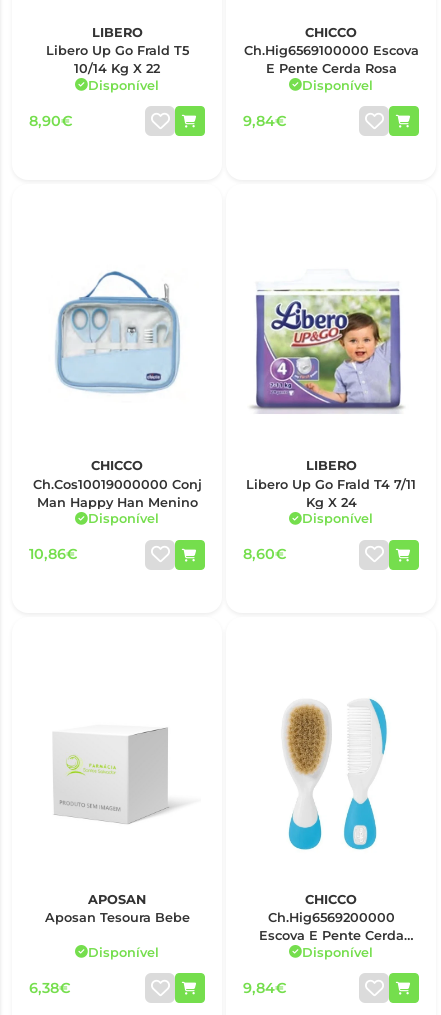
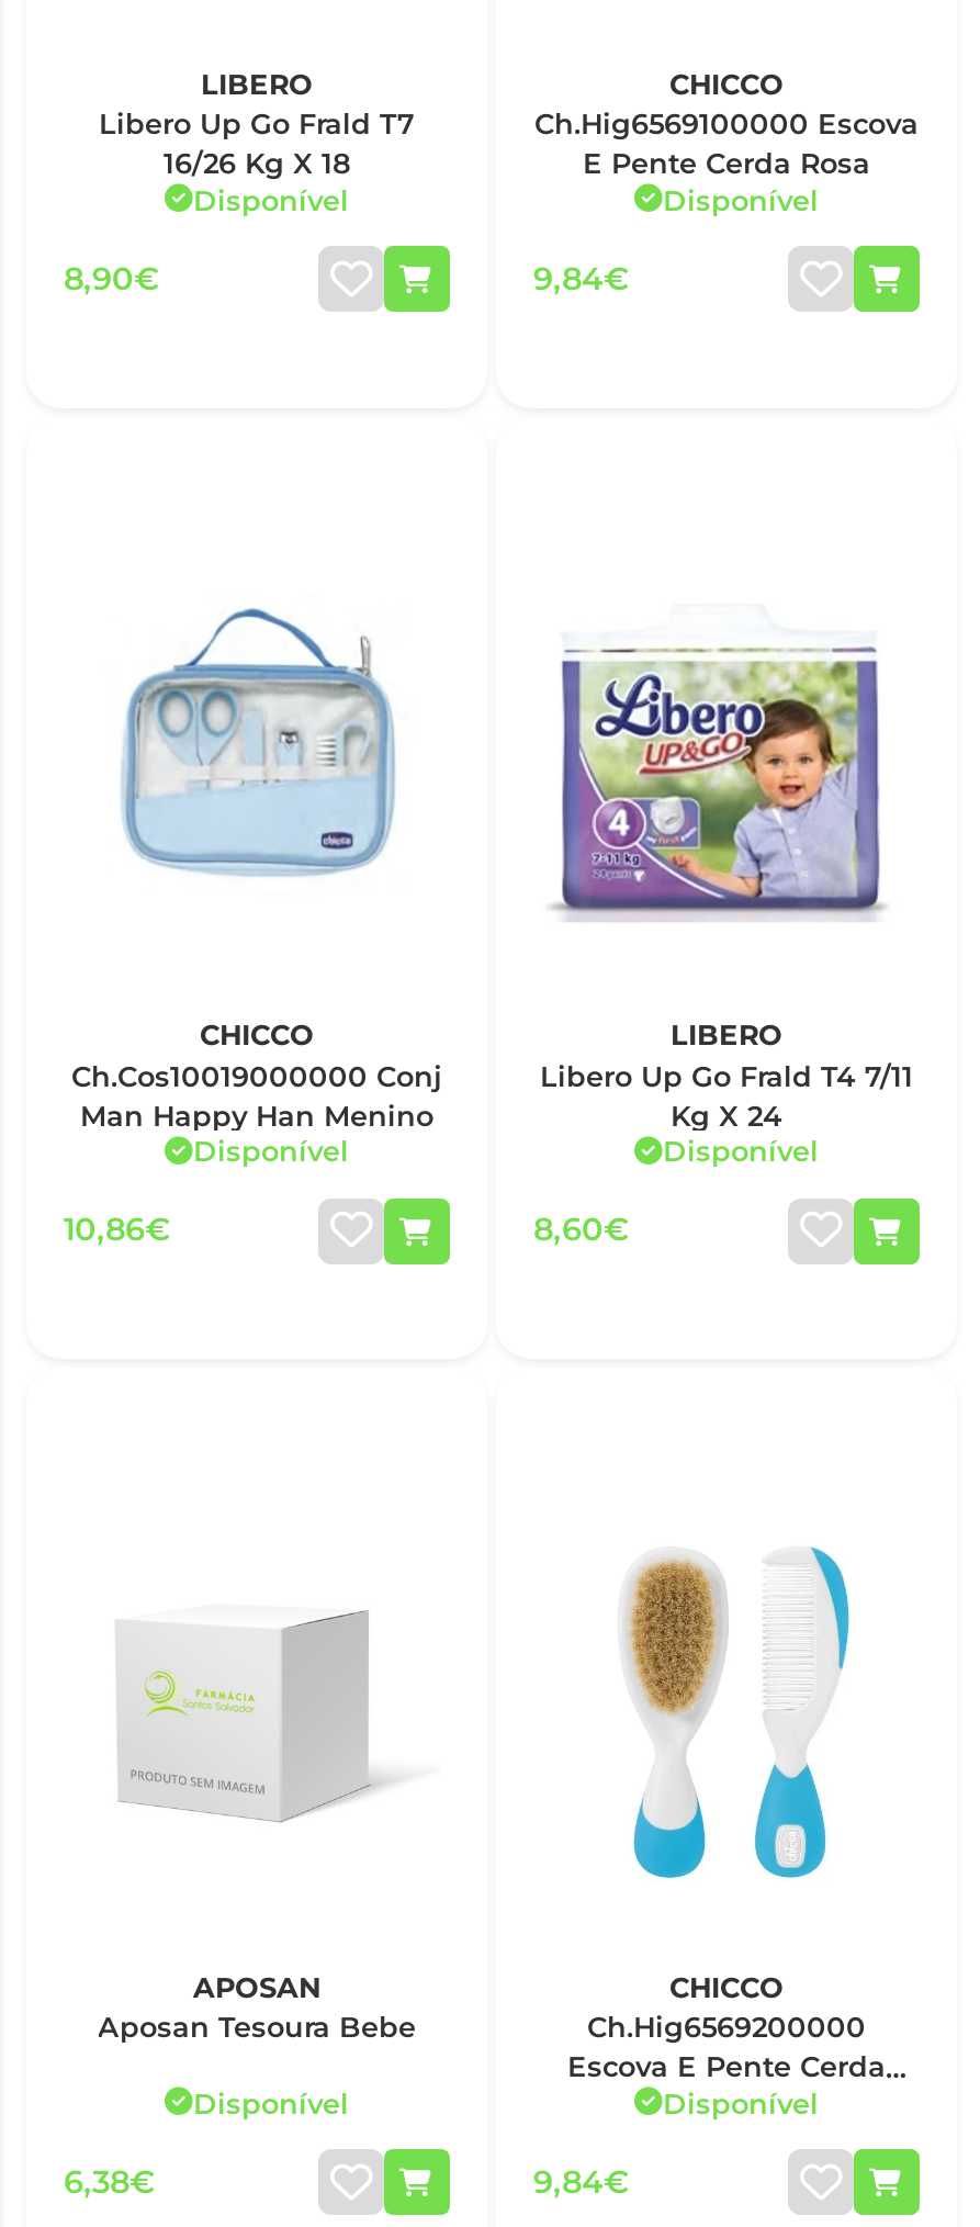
- Libero Up Go Frald T5
+ Libero Up Go Frald T7

- 10/14 Kg X 22
+ 16/26 Kg X 18
